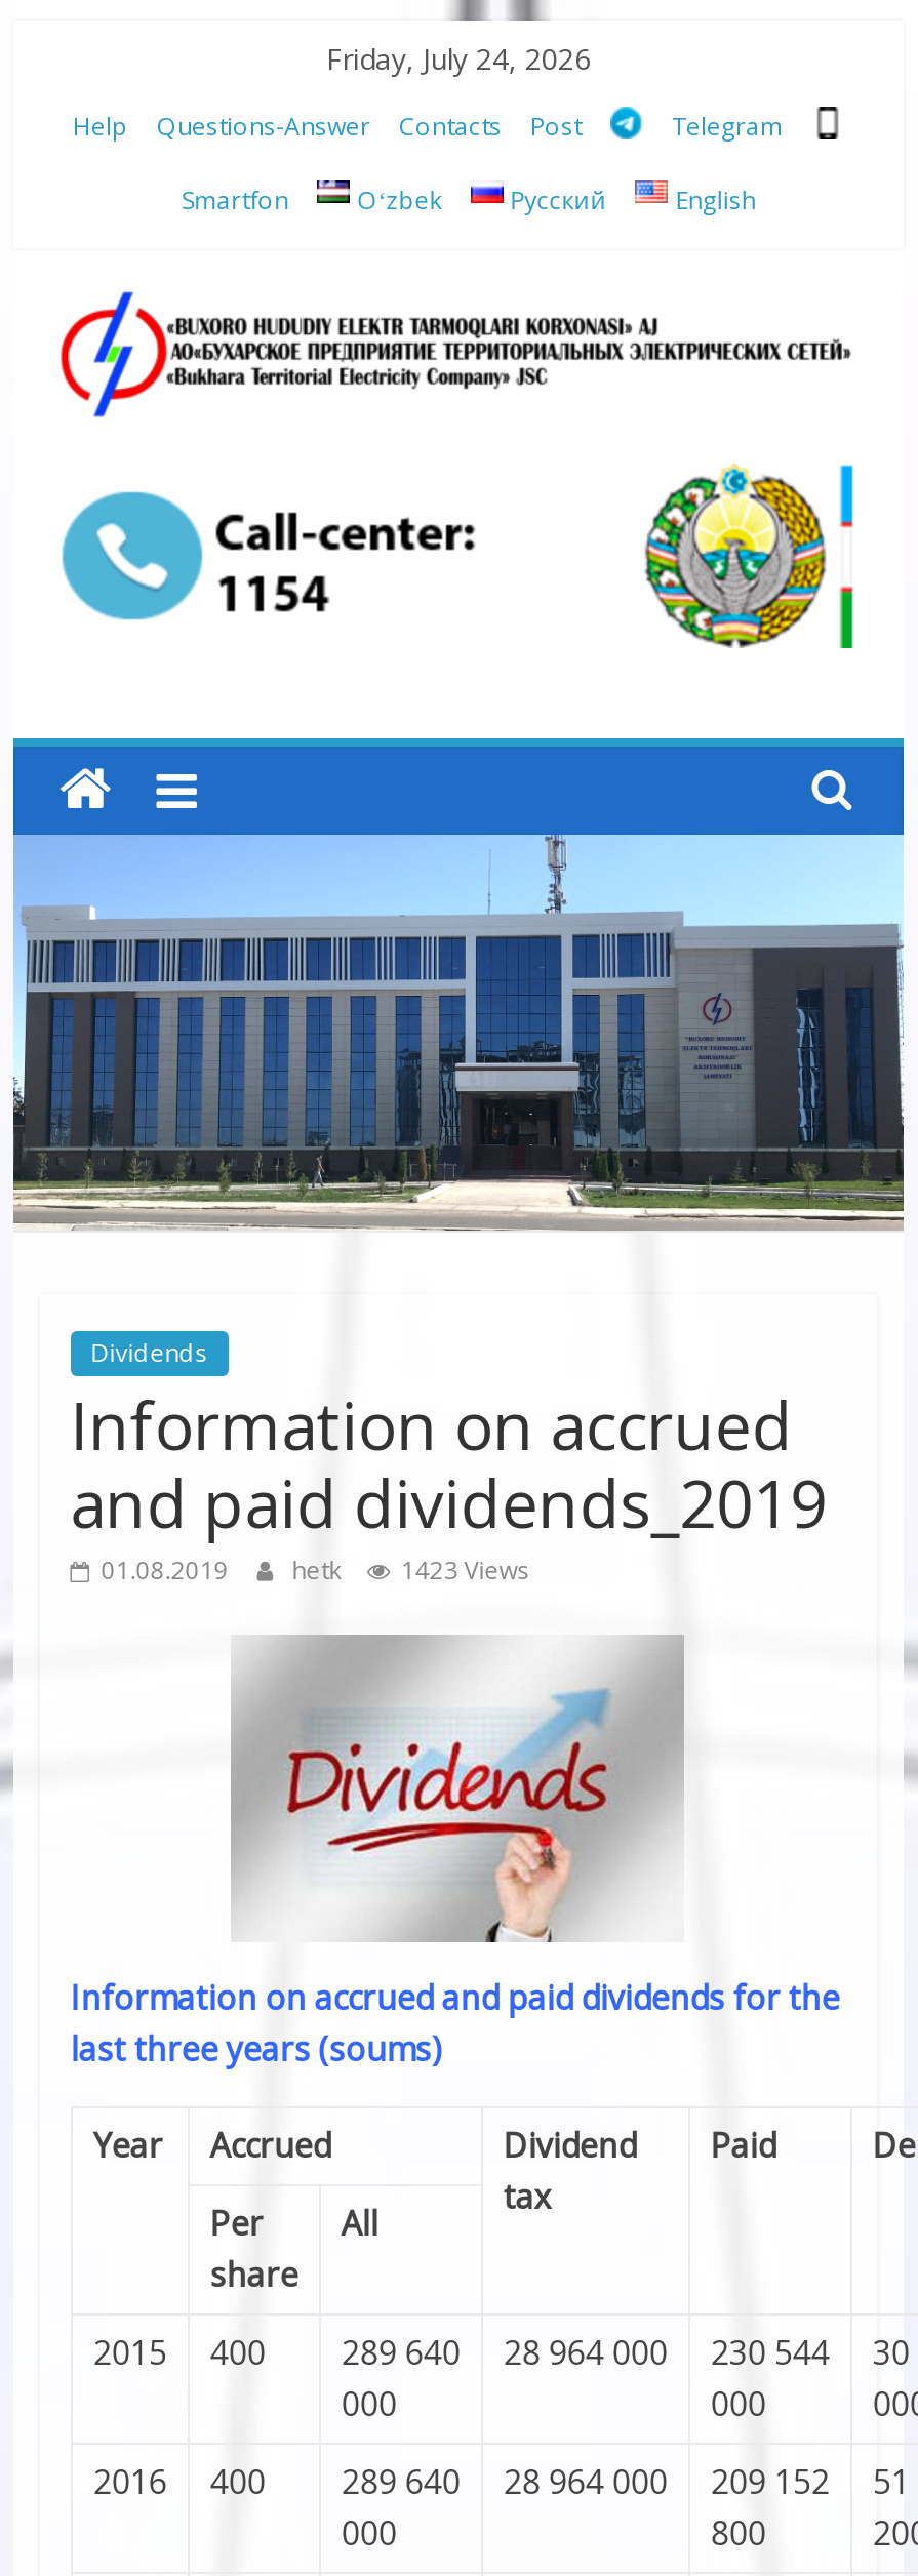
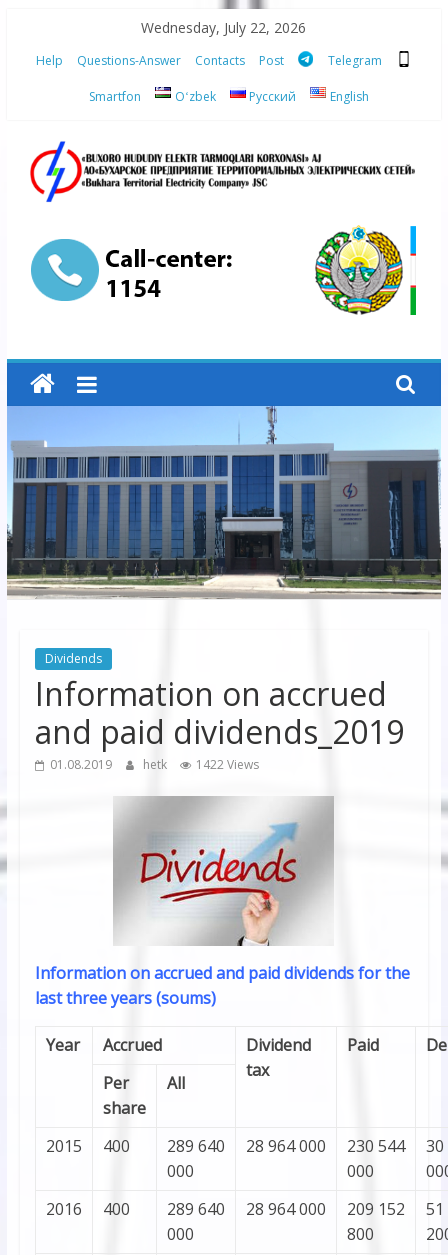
- Friday, July 24, 2026
+ Wednesday, July 22, 2026

- 01.08.2019 hetk 1423 Views
+ 01.08.2019 hetk 1422 Views
